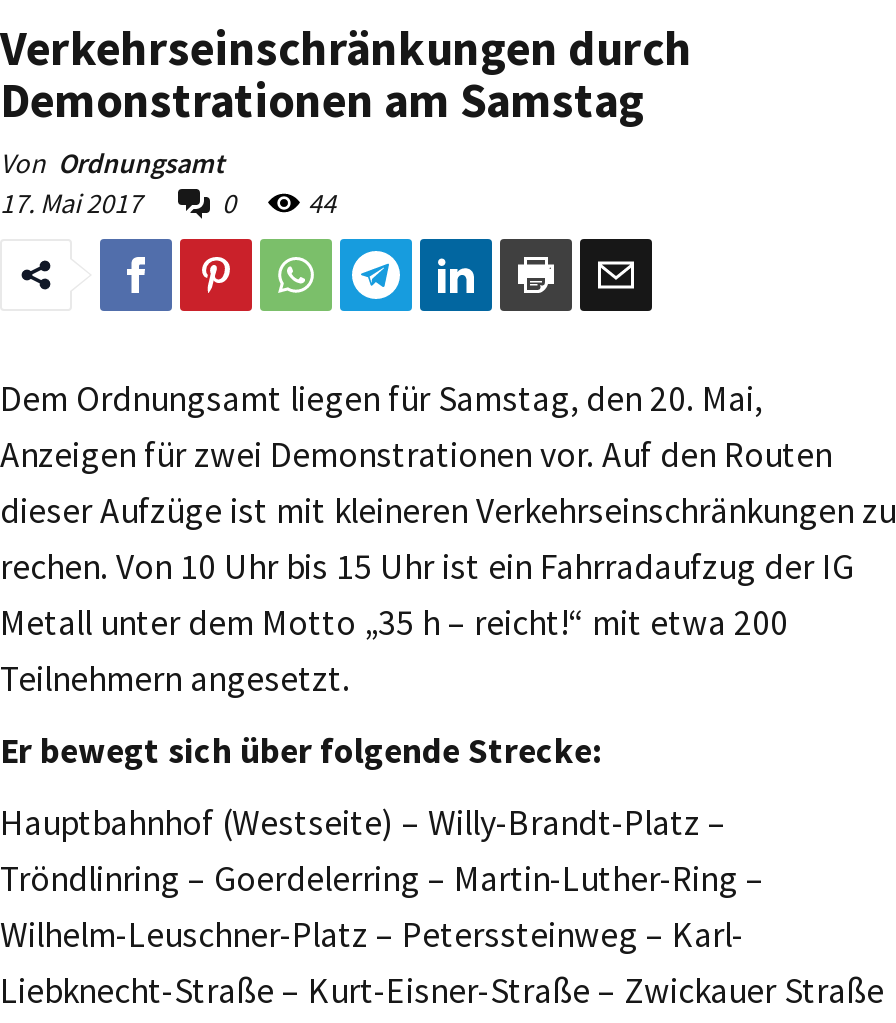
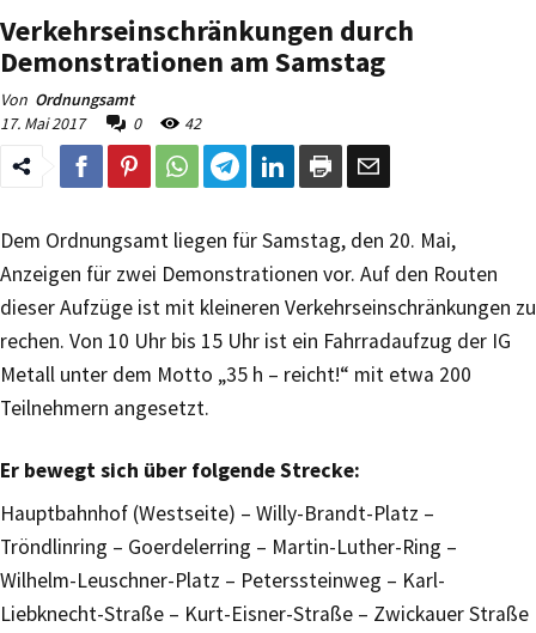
- 0 44
+ 0 42
